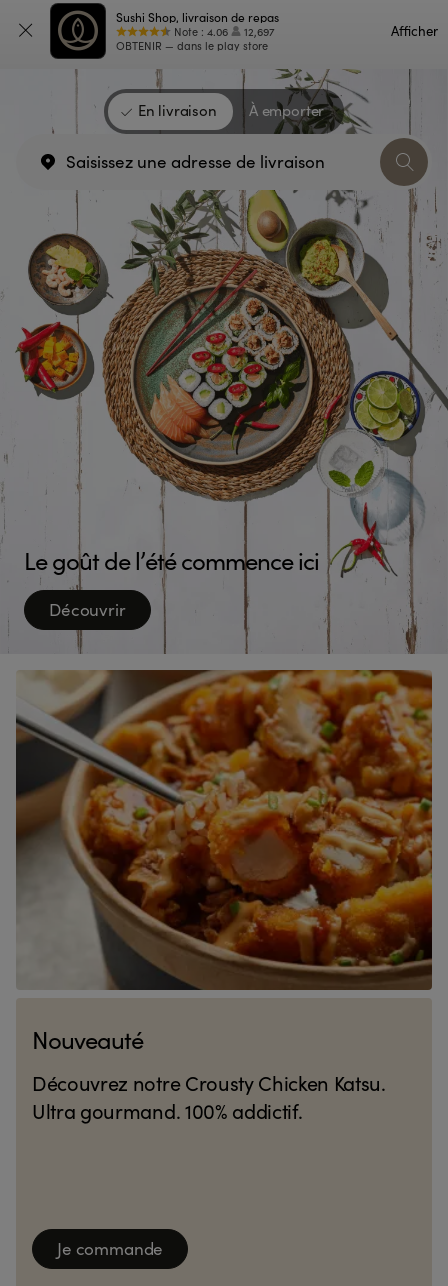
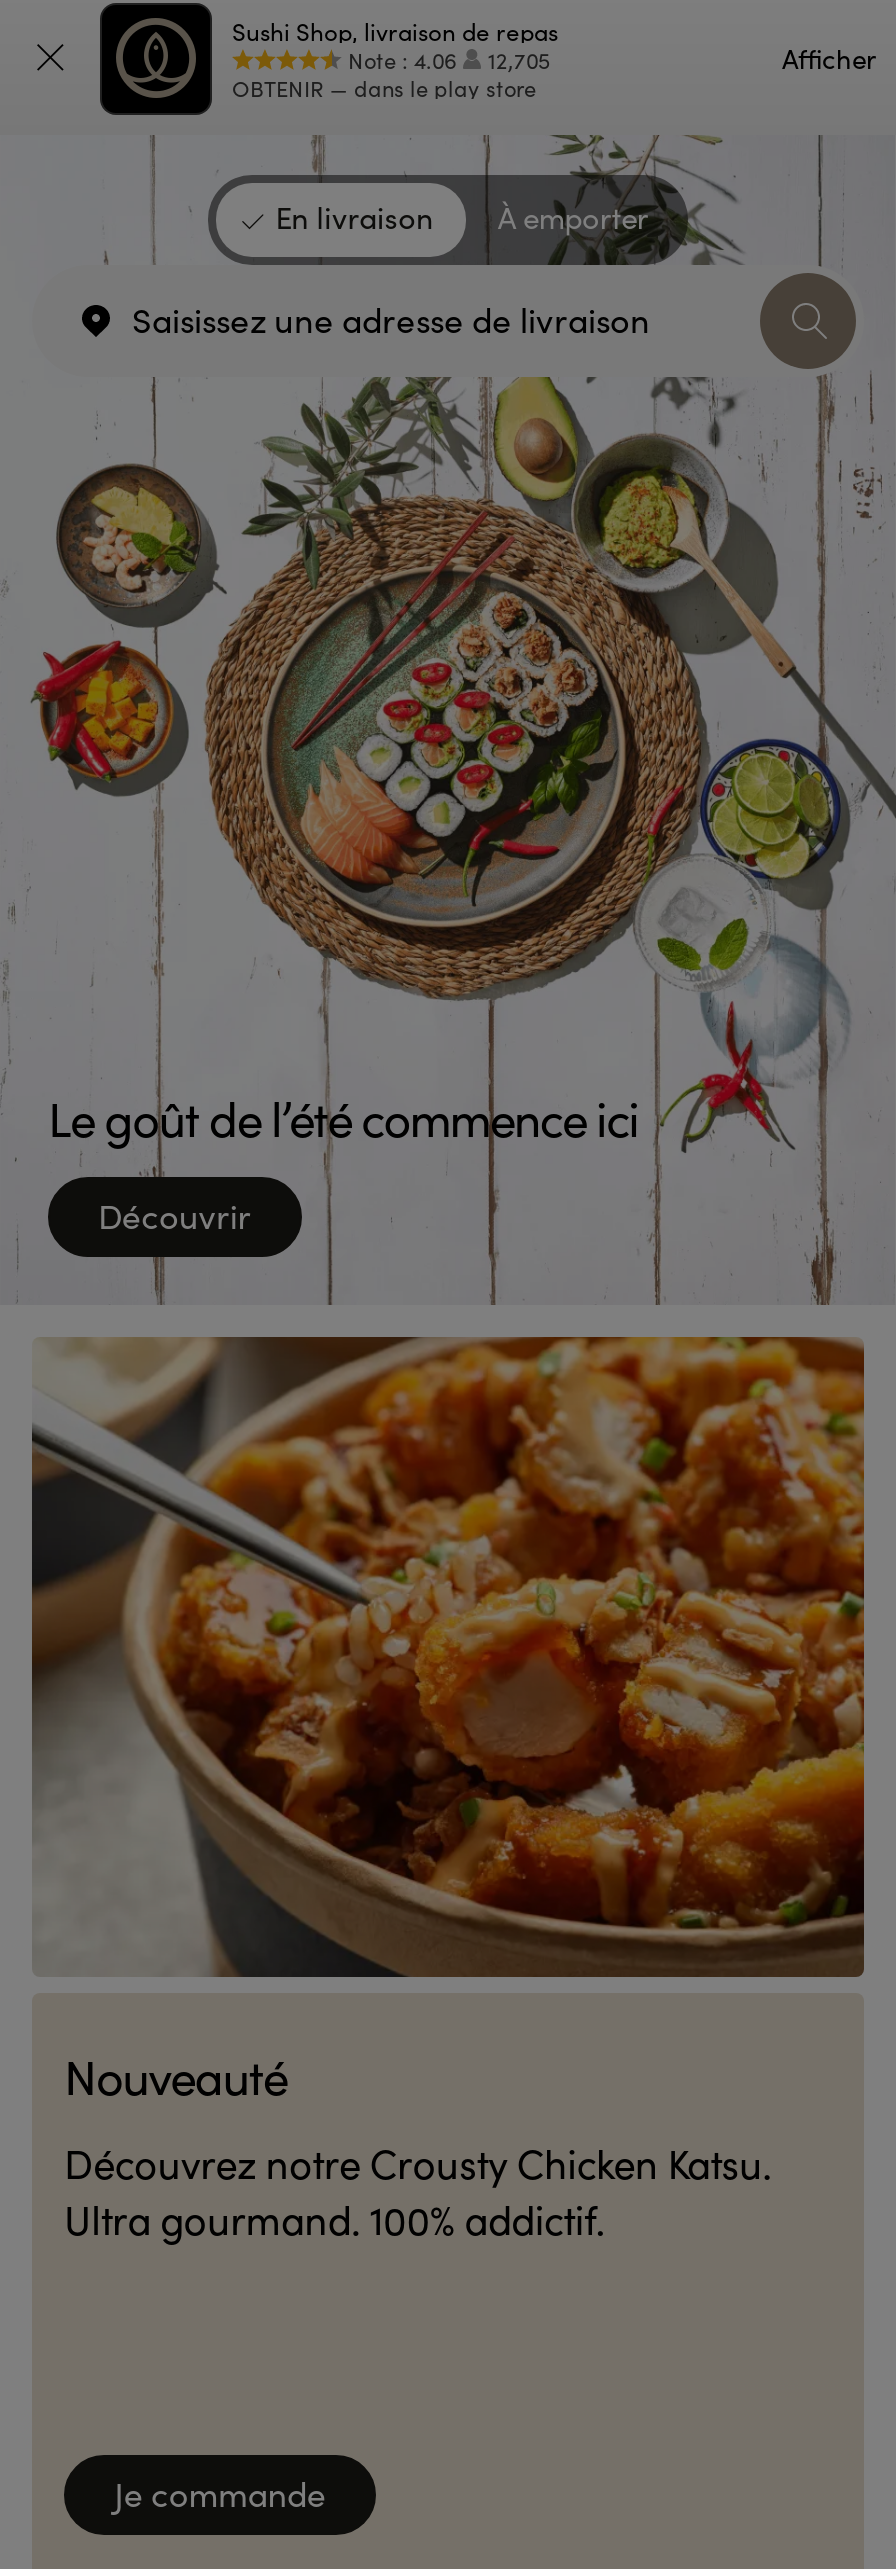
- Note: 4.06 12,697
+ Note: 4.06 12,705
